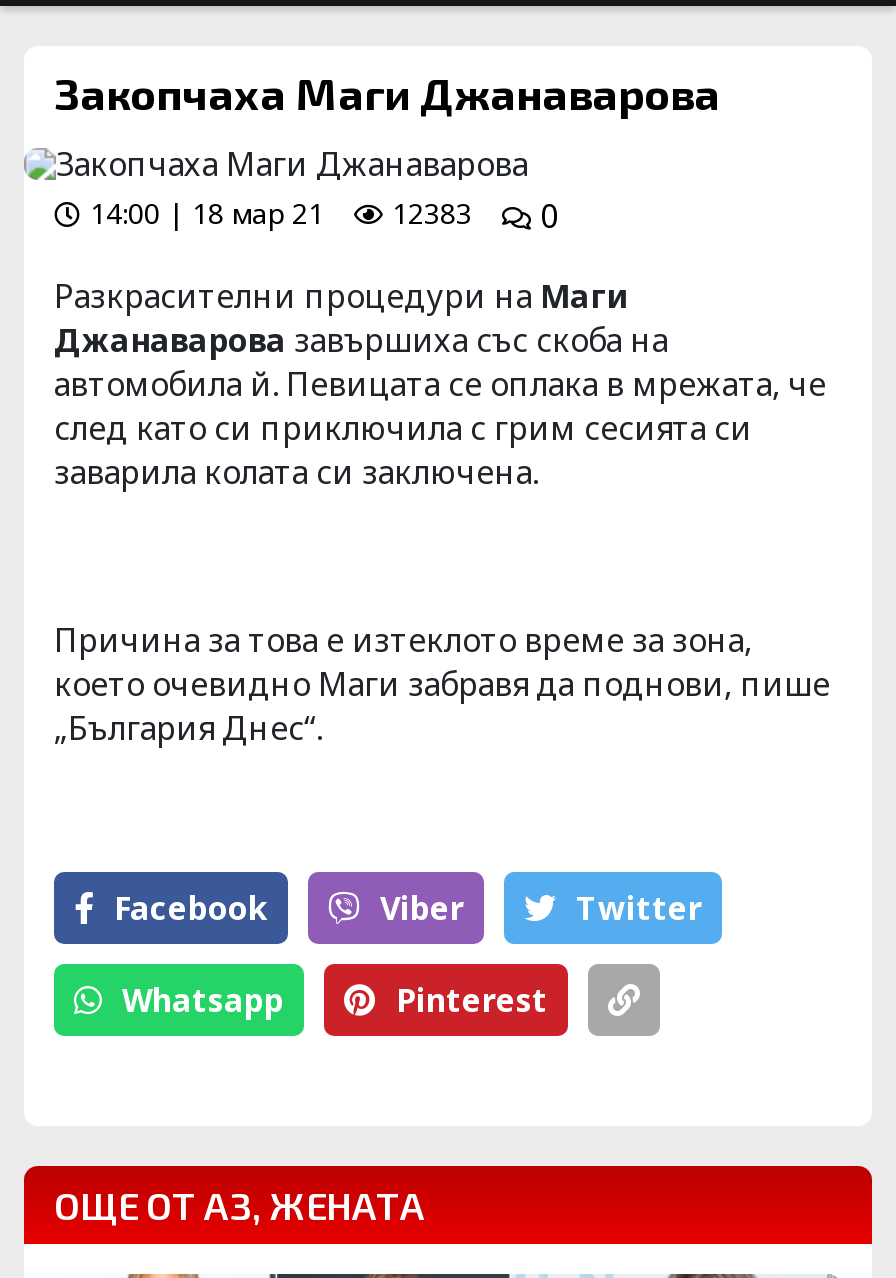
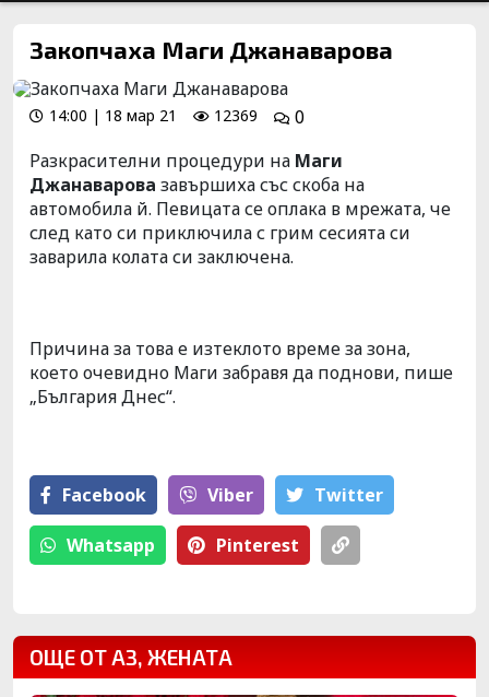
- 12383
+ 12369
